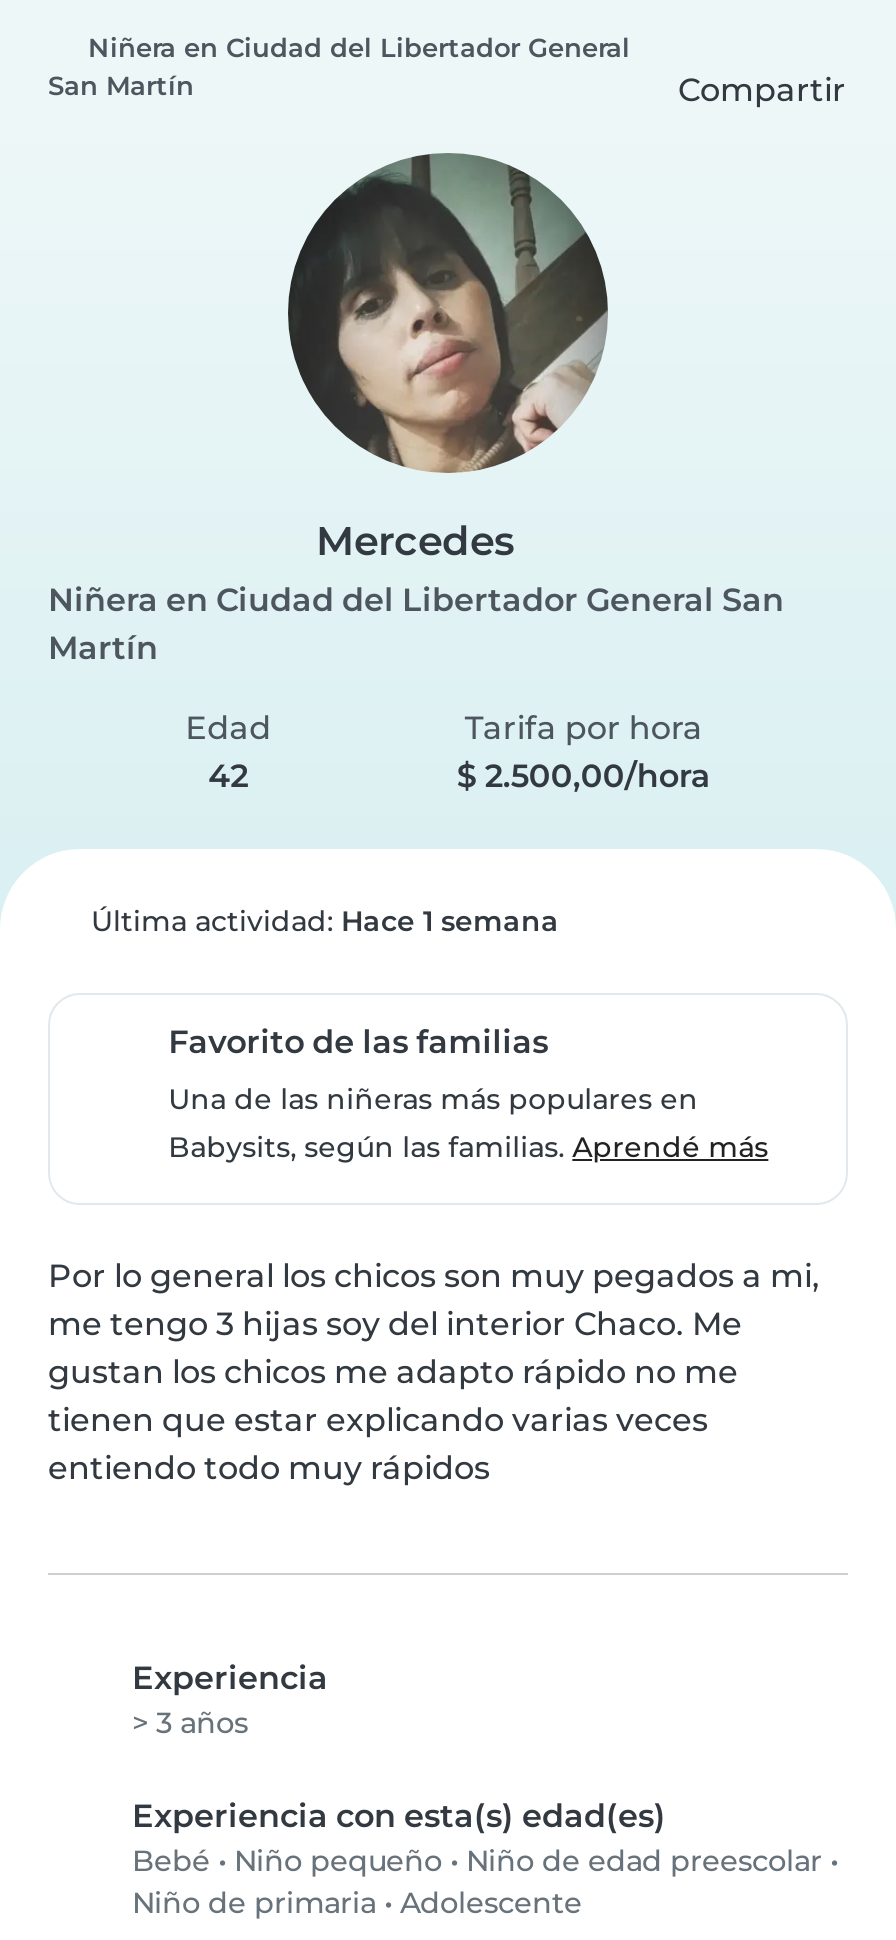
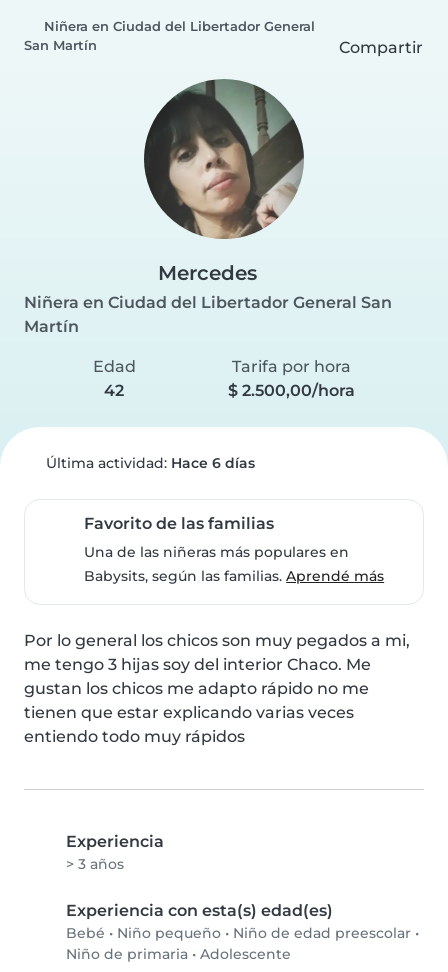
- Última actividad: Hace 1 semana
+ Última actividad: Hace 6 días
